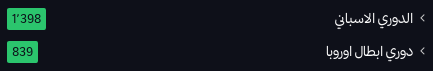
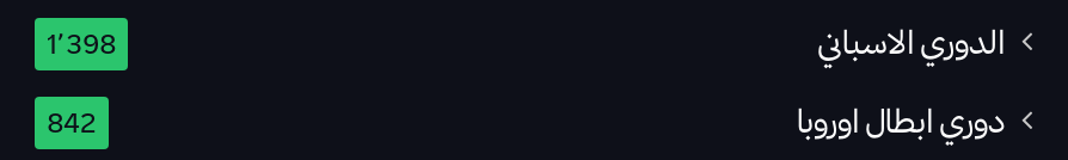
- 839
+ 842
